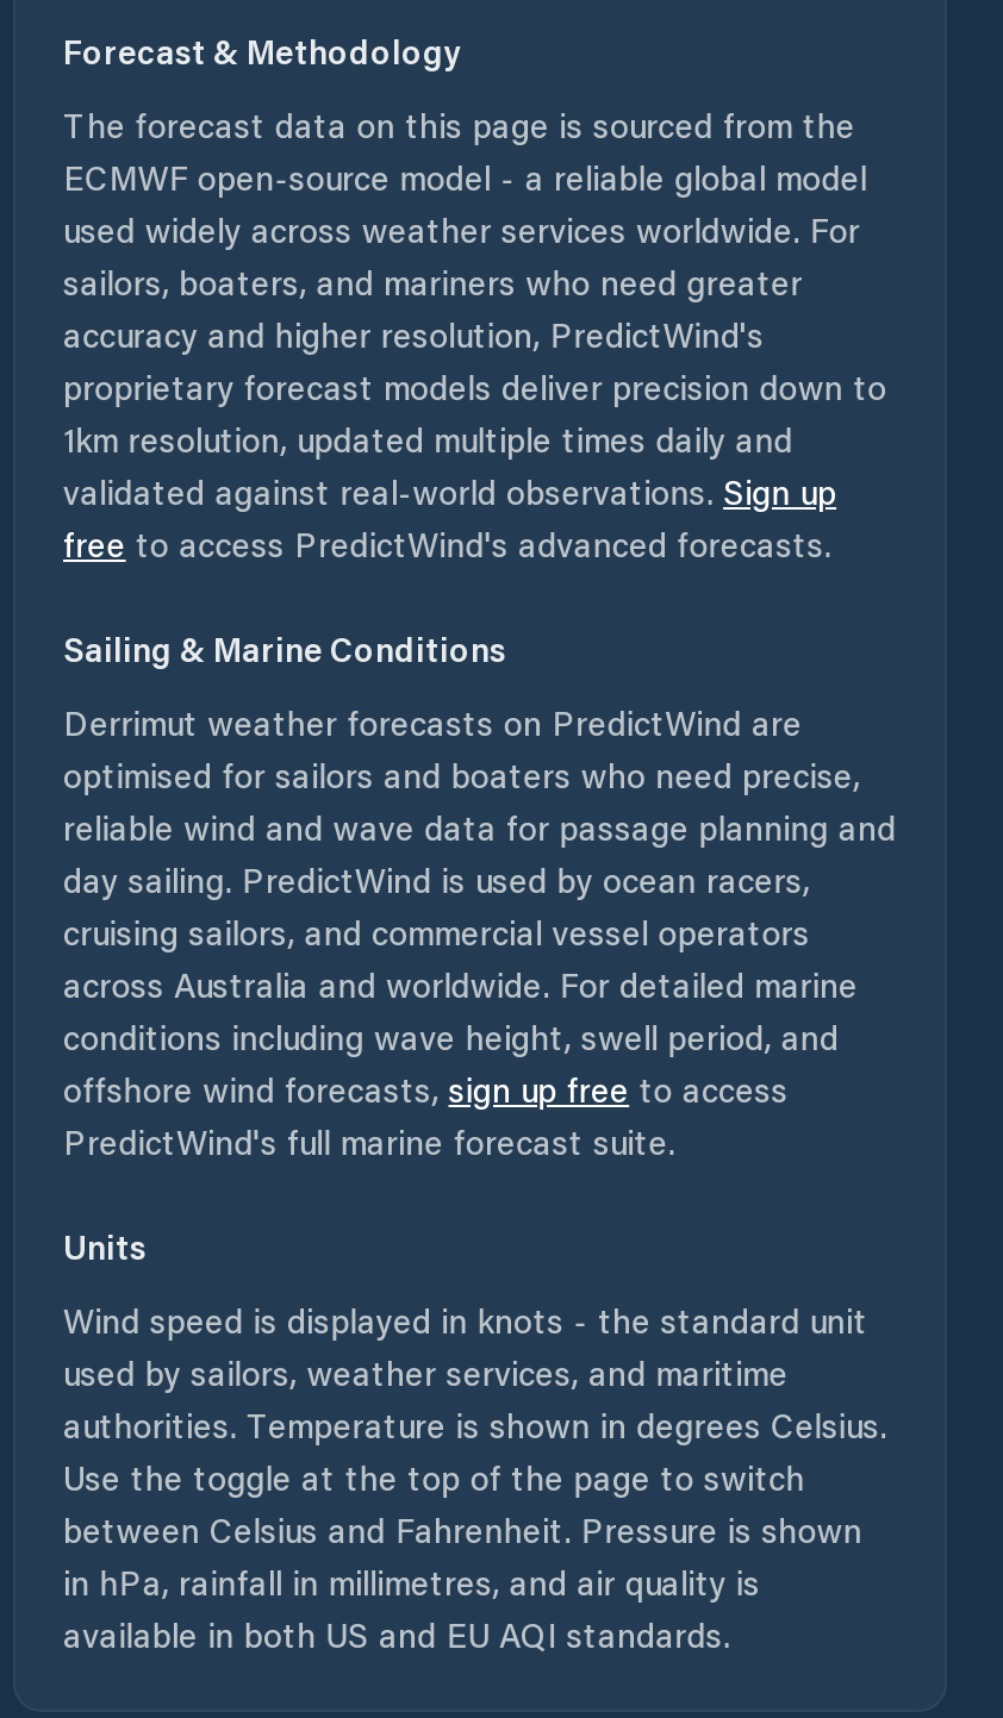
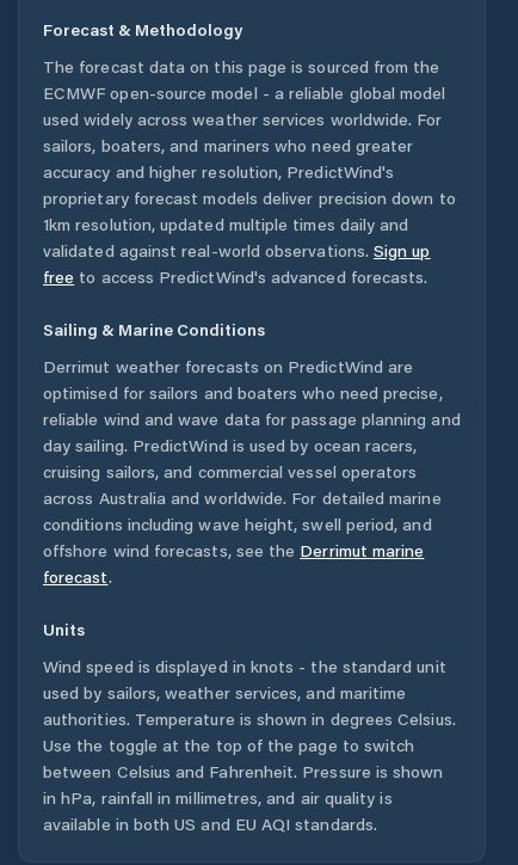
- offshore wind forecasts, sign up free to access
- PredictWind's full marine forecast suite.
+ offshore wind forecasts, see the Derrimut marine
+ forecast.
